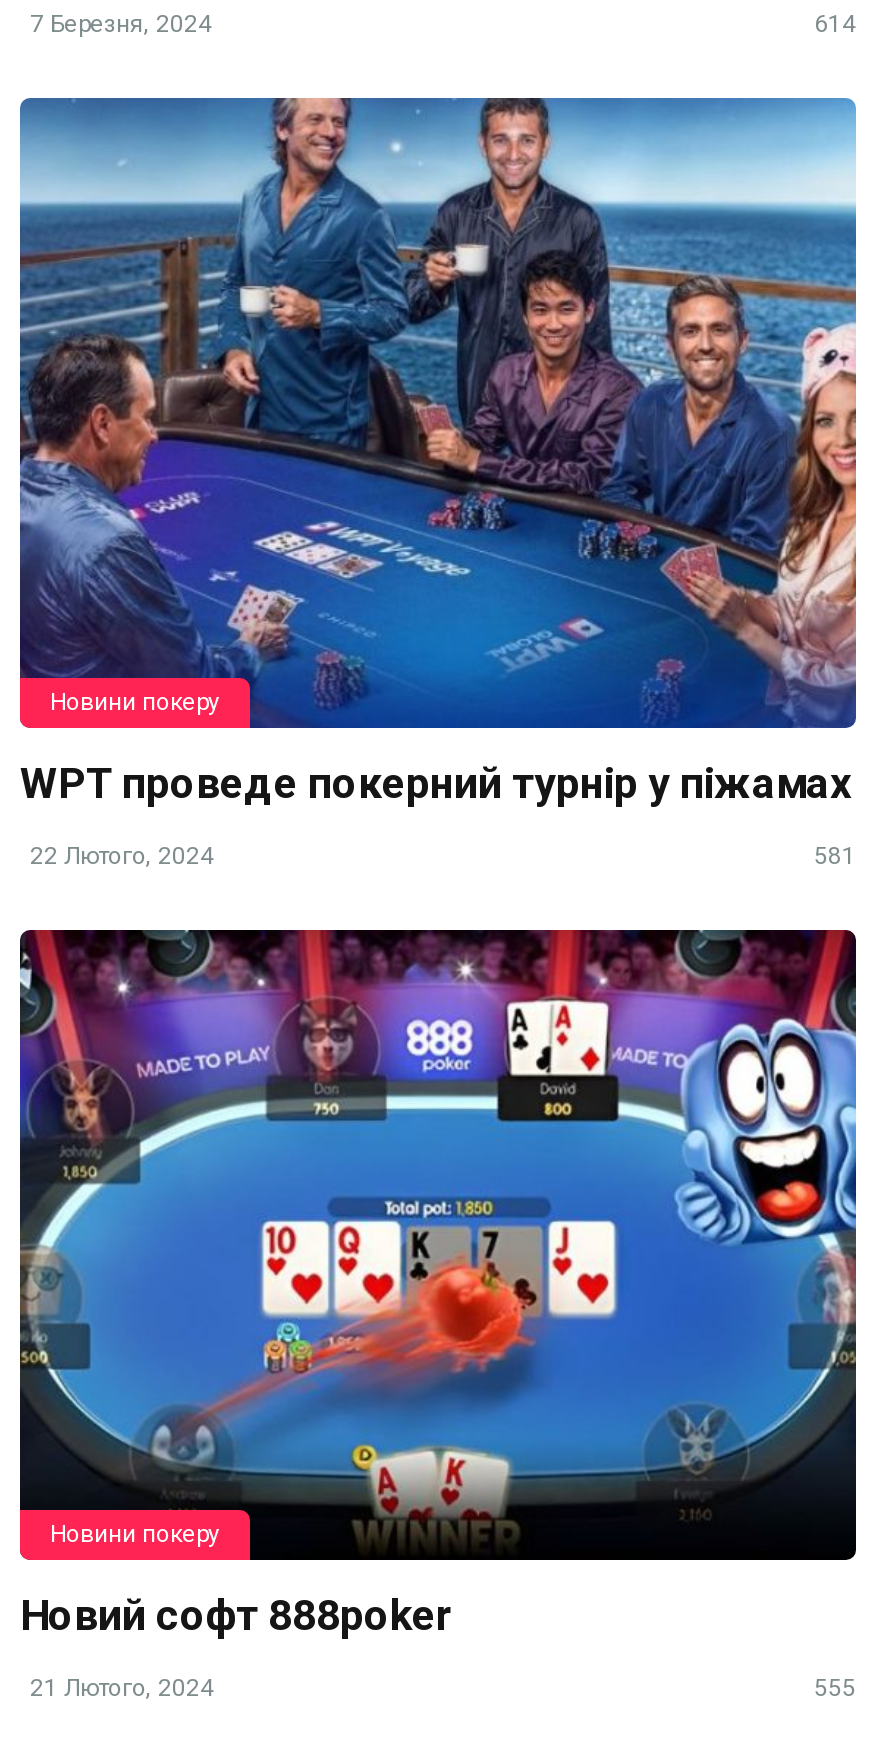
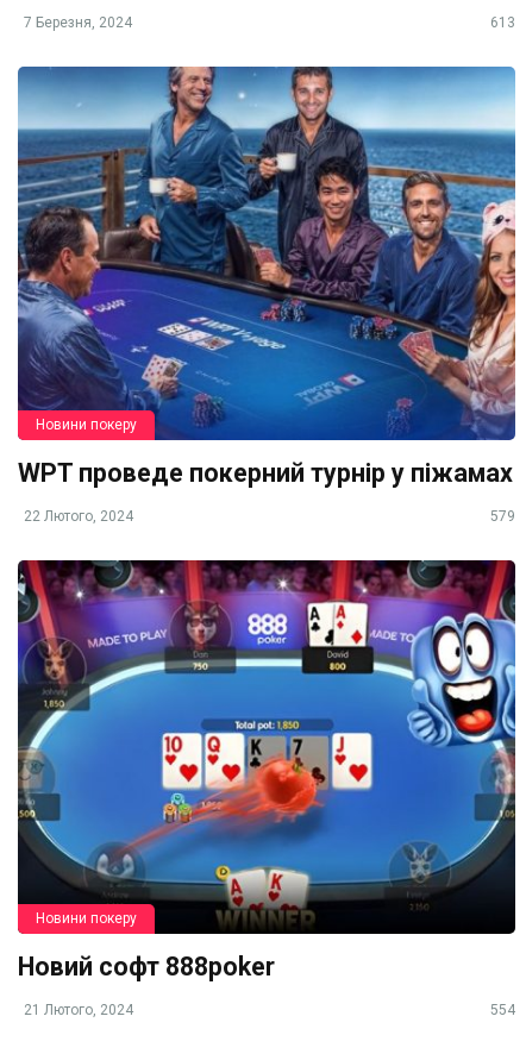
- 614
+ 613

- 581
+ 579

- 555
+ 554
